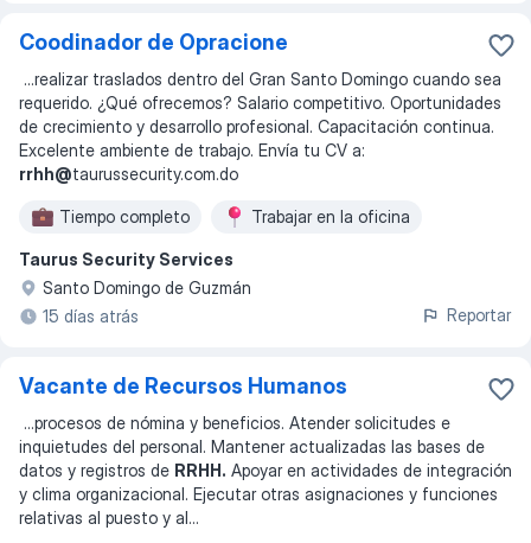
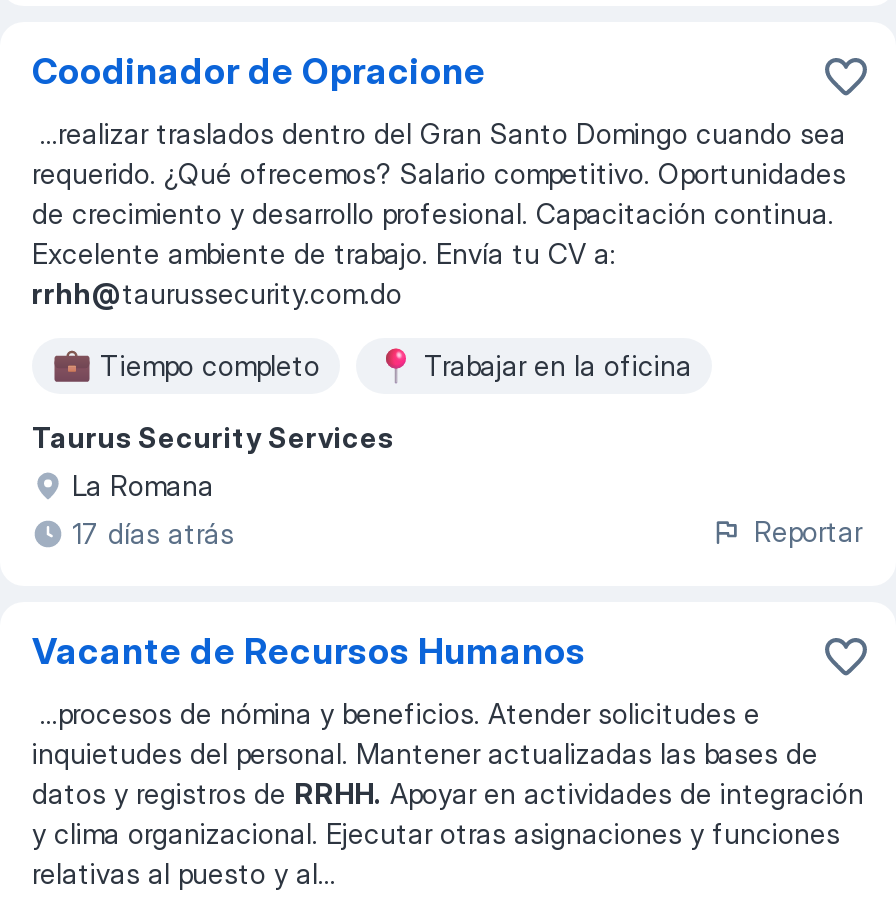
- Santo Domingo de Guzmán
- 15 días atrás
+ La Romana
+ 17 días atrás
